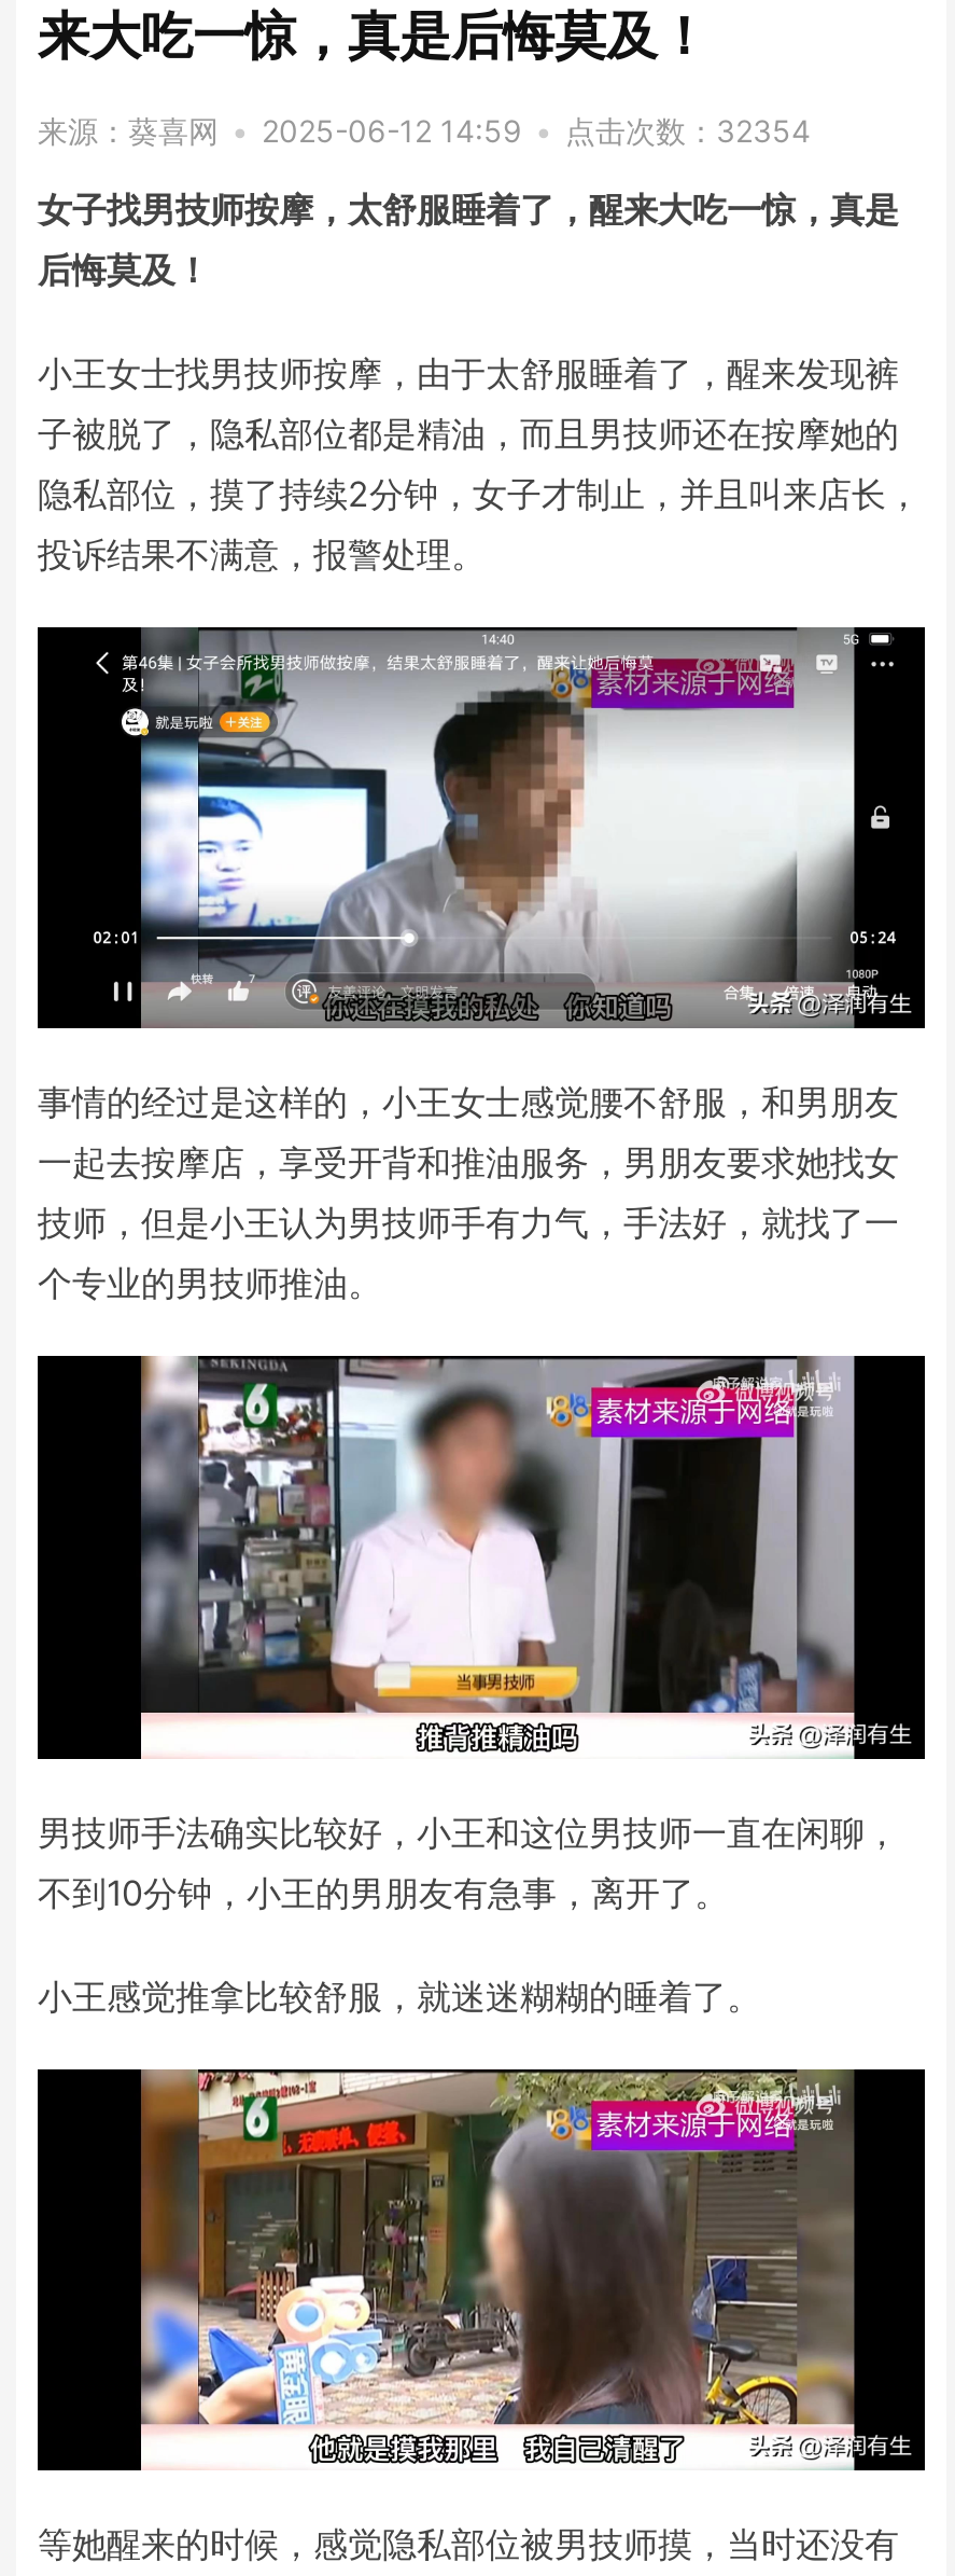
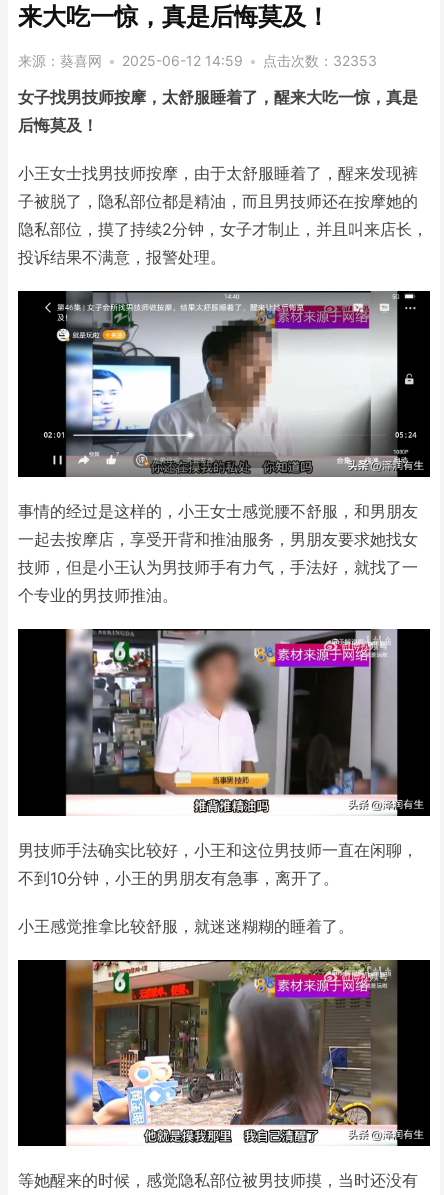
- 来源：葵喜网 • 2025-06-12 14:59 • 点击次数：32354
+ 来源：葵喜网 • 2025-06-12 14:59 • 点击次数：32353
